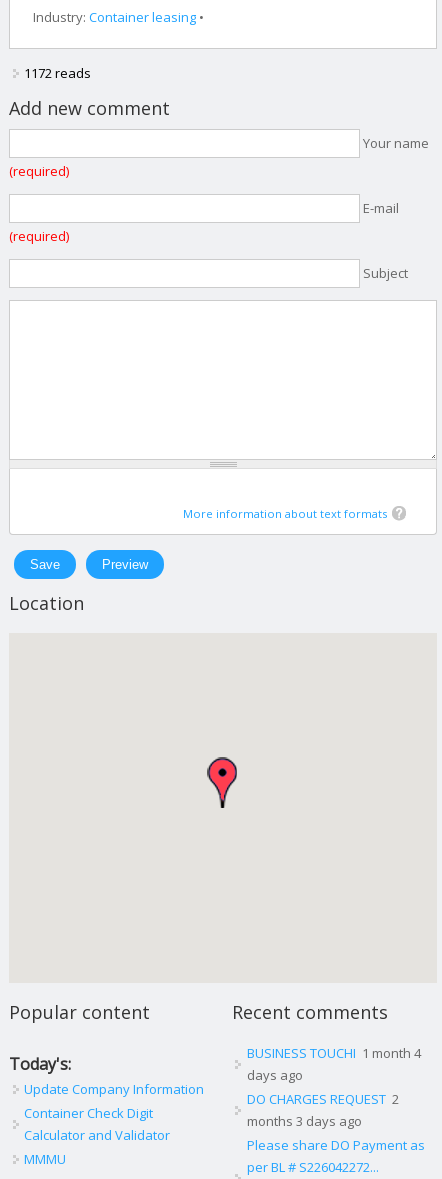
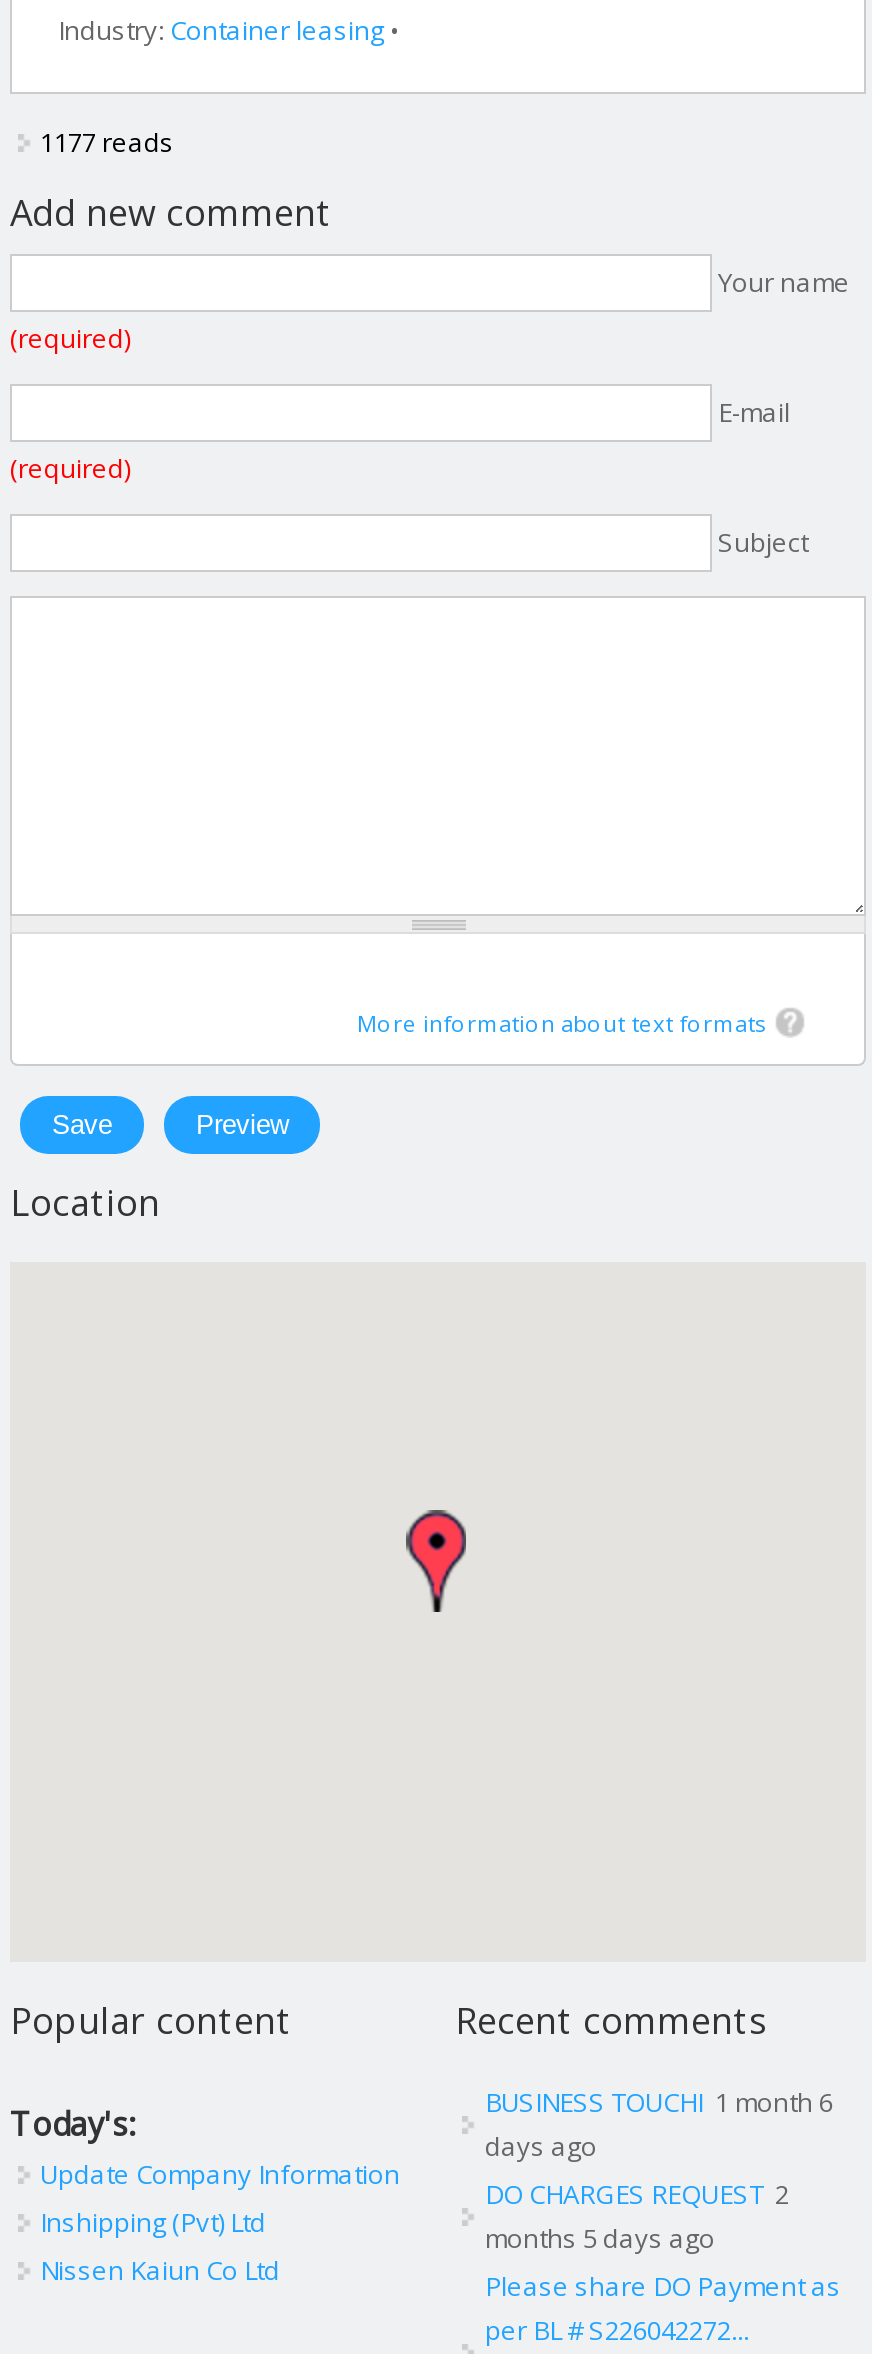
- 1172 reads
+ 1177 reads

- BUSINESS TOUCHI 1 month 4
+ BUSINESS TOUCHI 1 month 6

- Container Check Digit
- Calculator and Validator
- MMMU
+ Inshipping (Pvt) Ltd
+ Nissen Kaiun Co Ltd

- months 3 days ago
+ months 5 days ago
